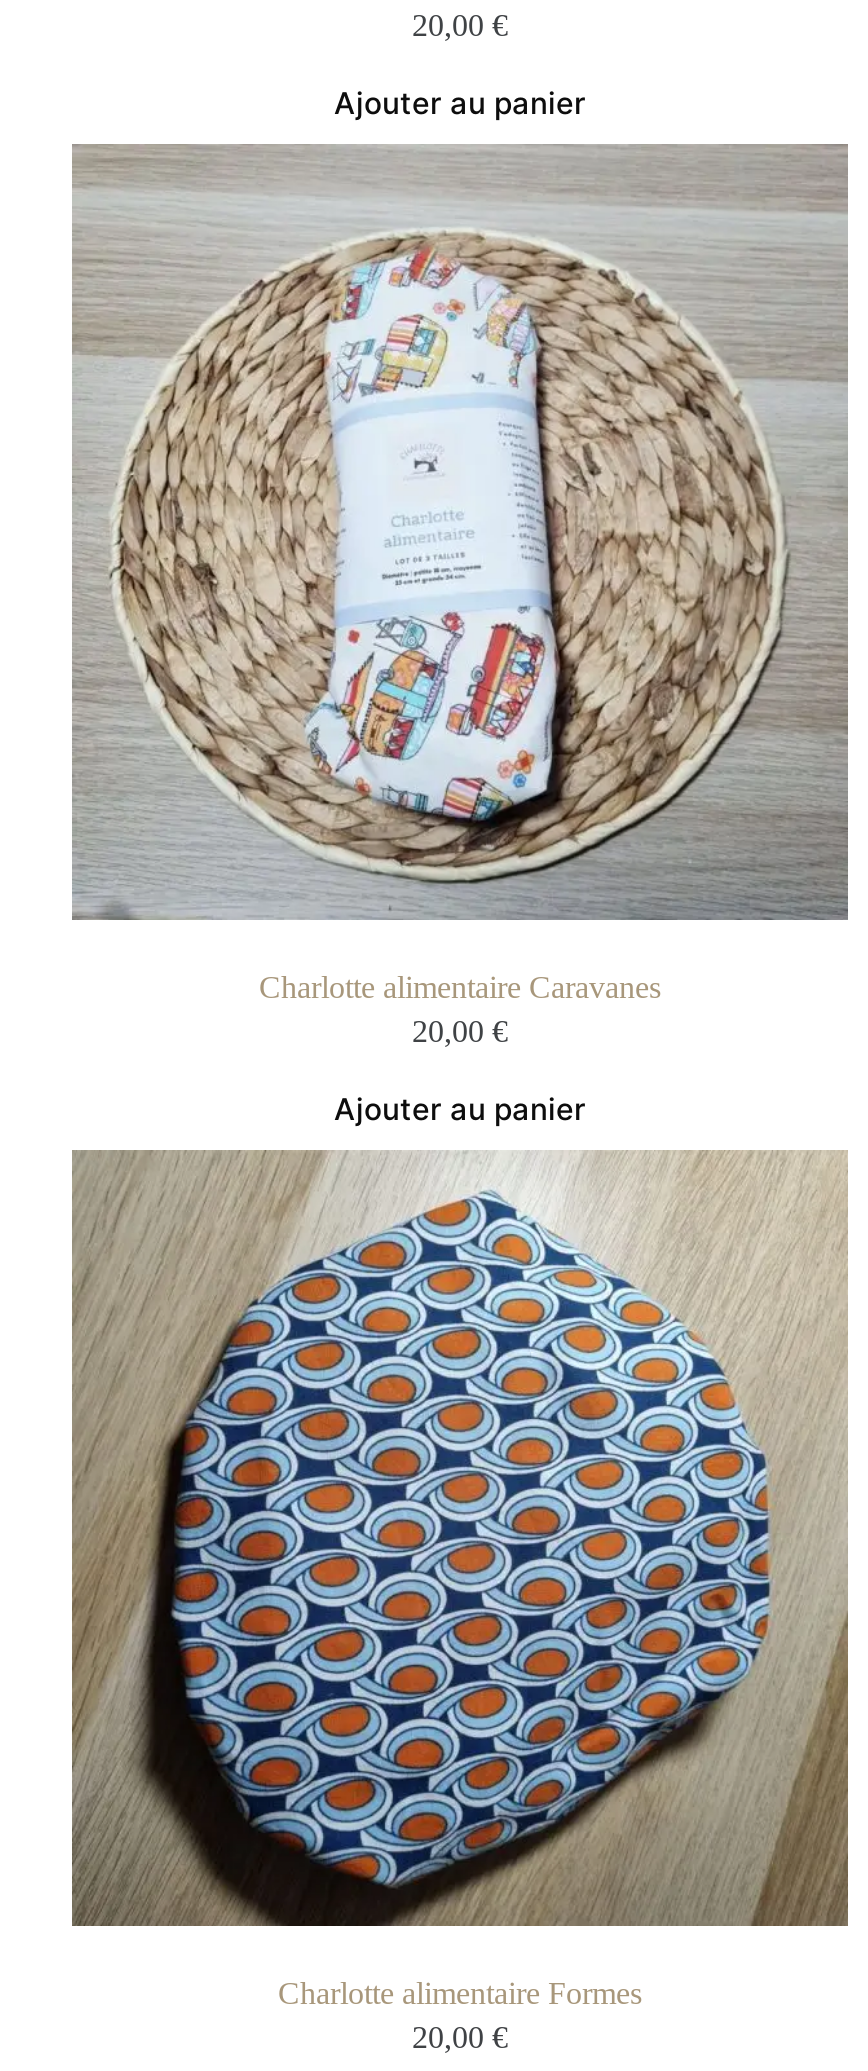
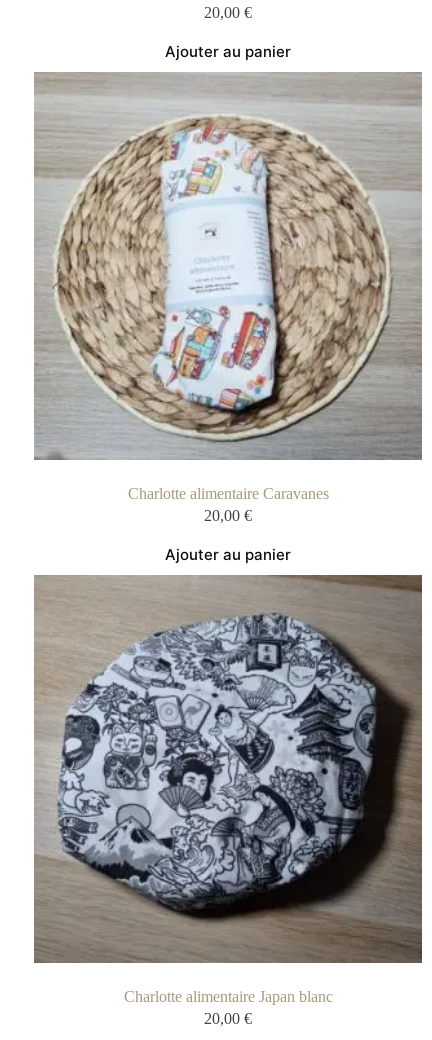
- [image]
- Charlotte alimentaire Formes
+ [image]
+ Charlotte alimentaire Japan blanc
